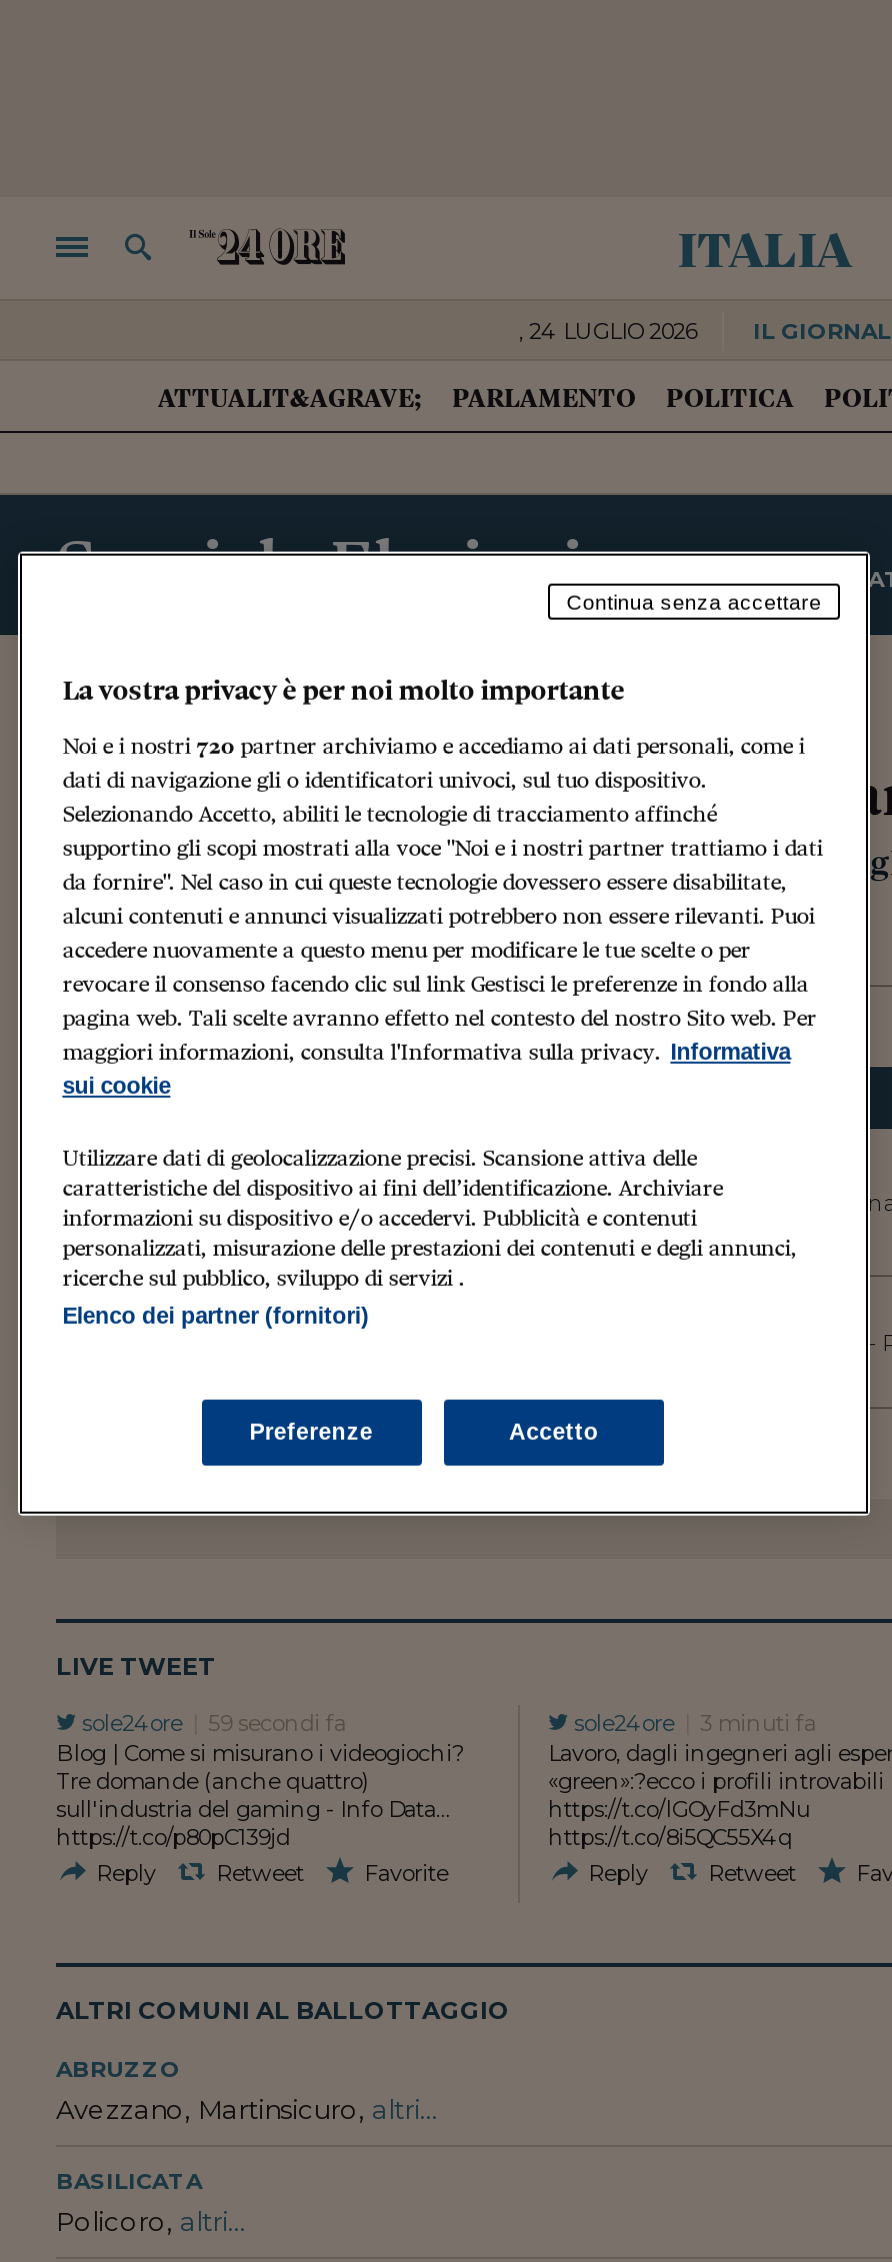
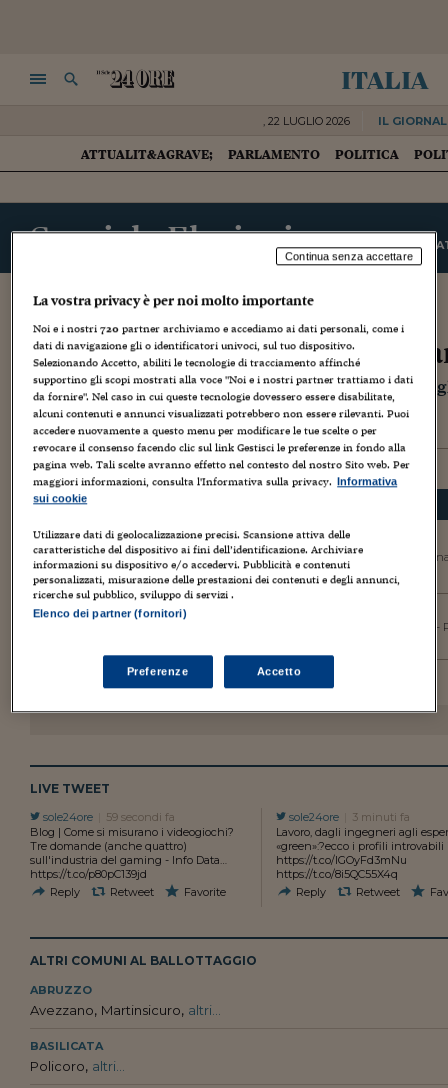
- , 24 LUGLIO 2026
+ , 22 LUGLIO 2026
